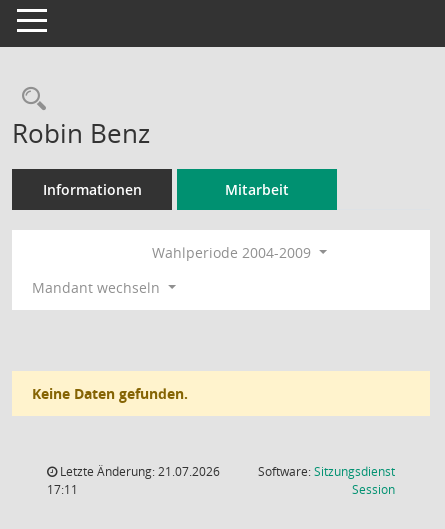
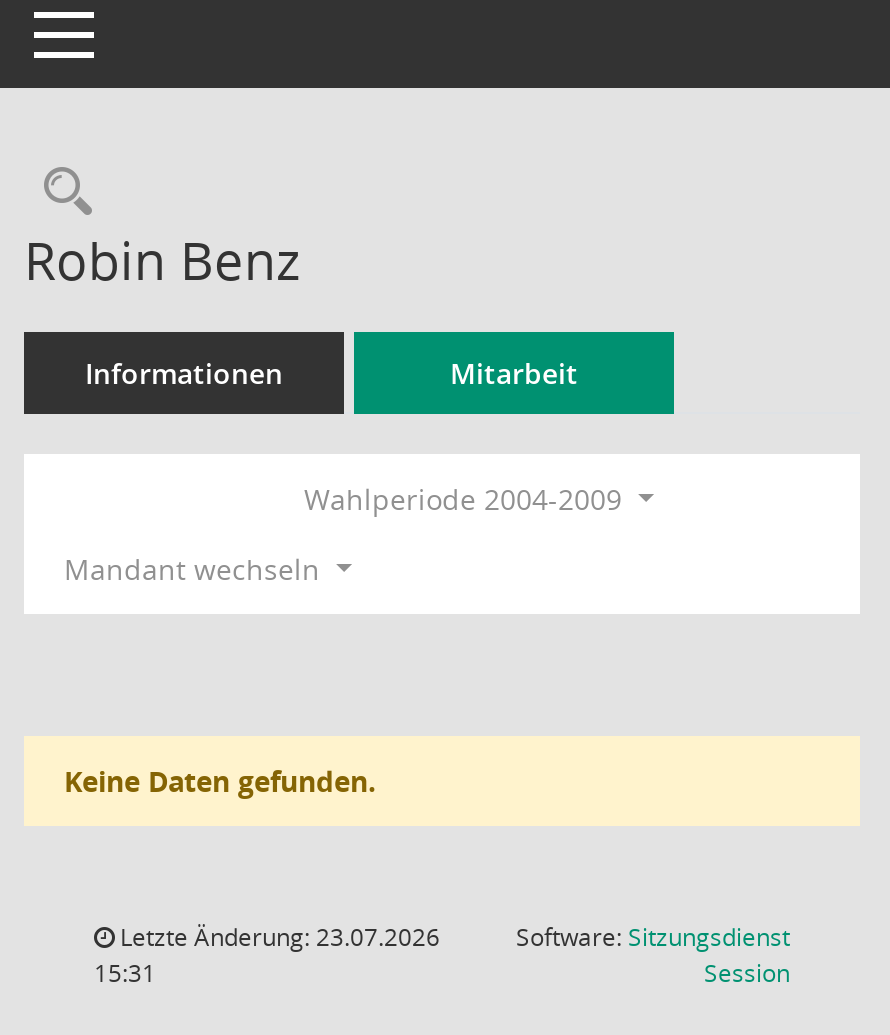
- Letzte Änderung: 21.07.2026
+ Letzte Änderung: 23.07.2026

- 17:11
+ 15:31
